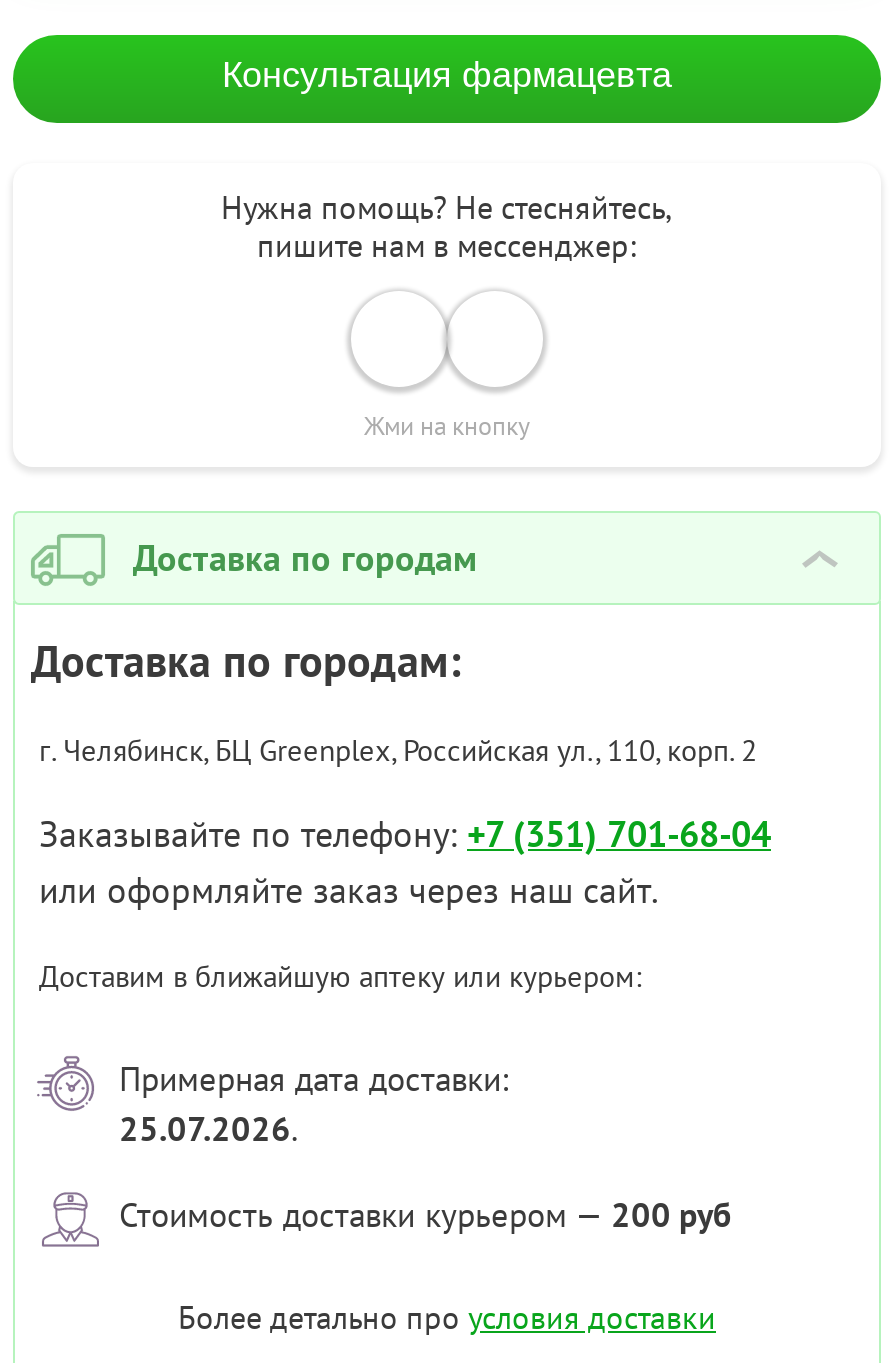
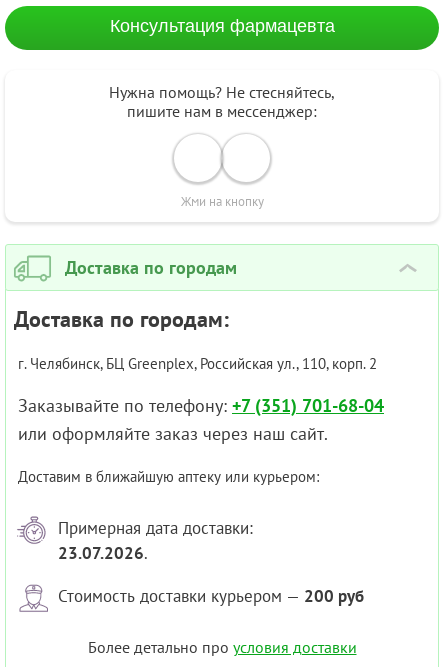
- 25.07.2026.
+ 23.07.2026.
